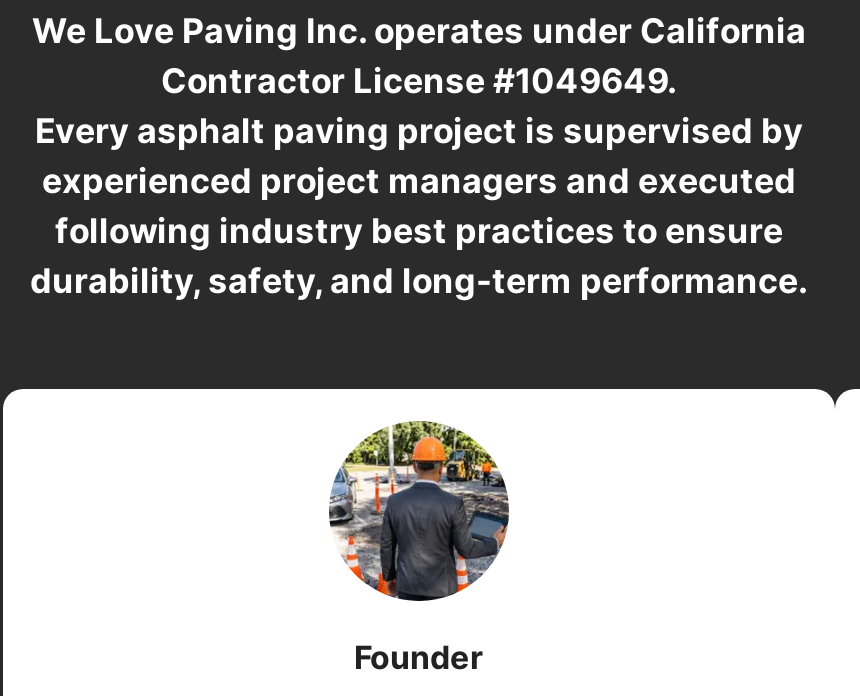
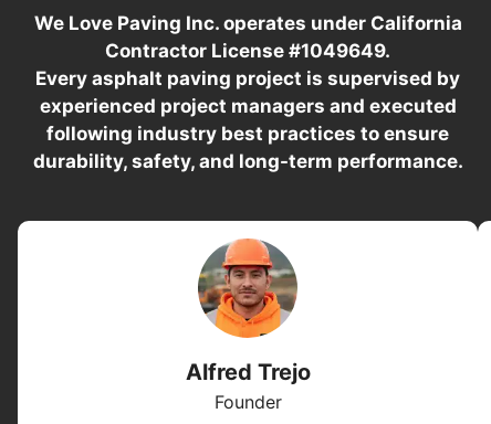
+ Alfred Trejo

- [image]
+ [image]
